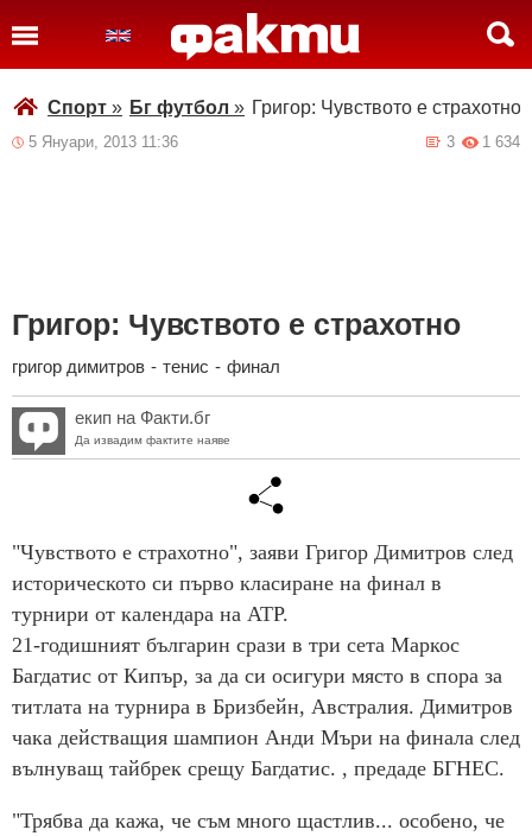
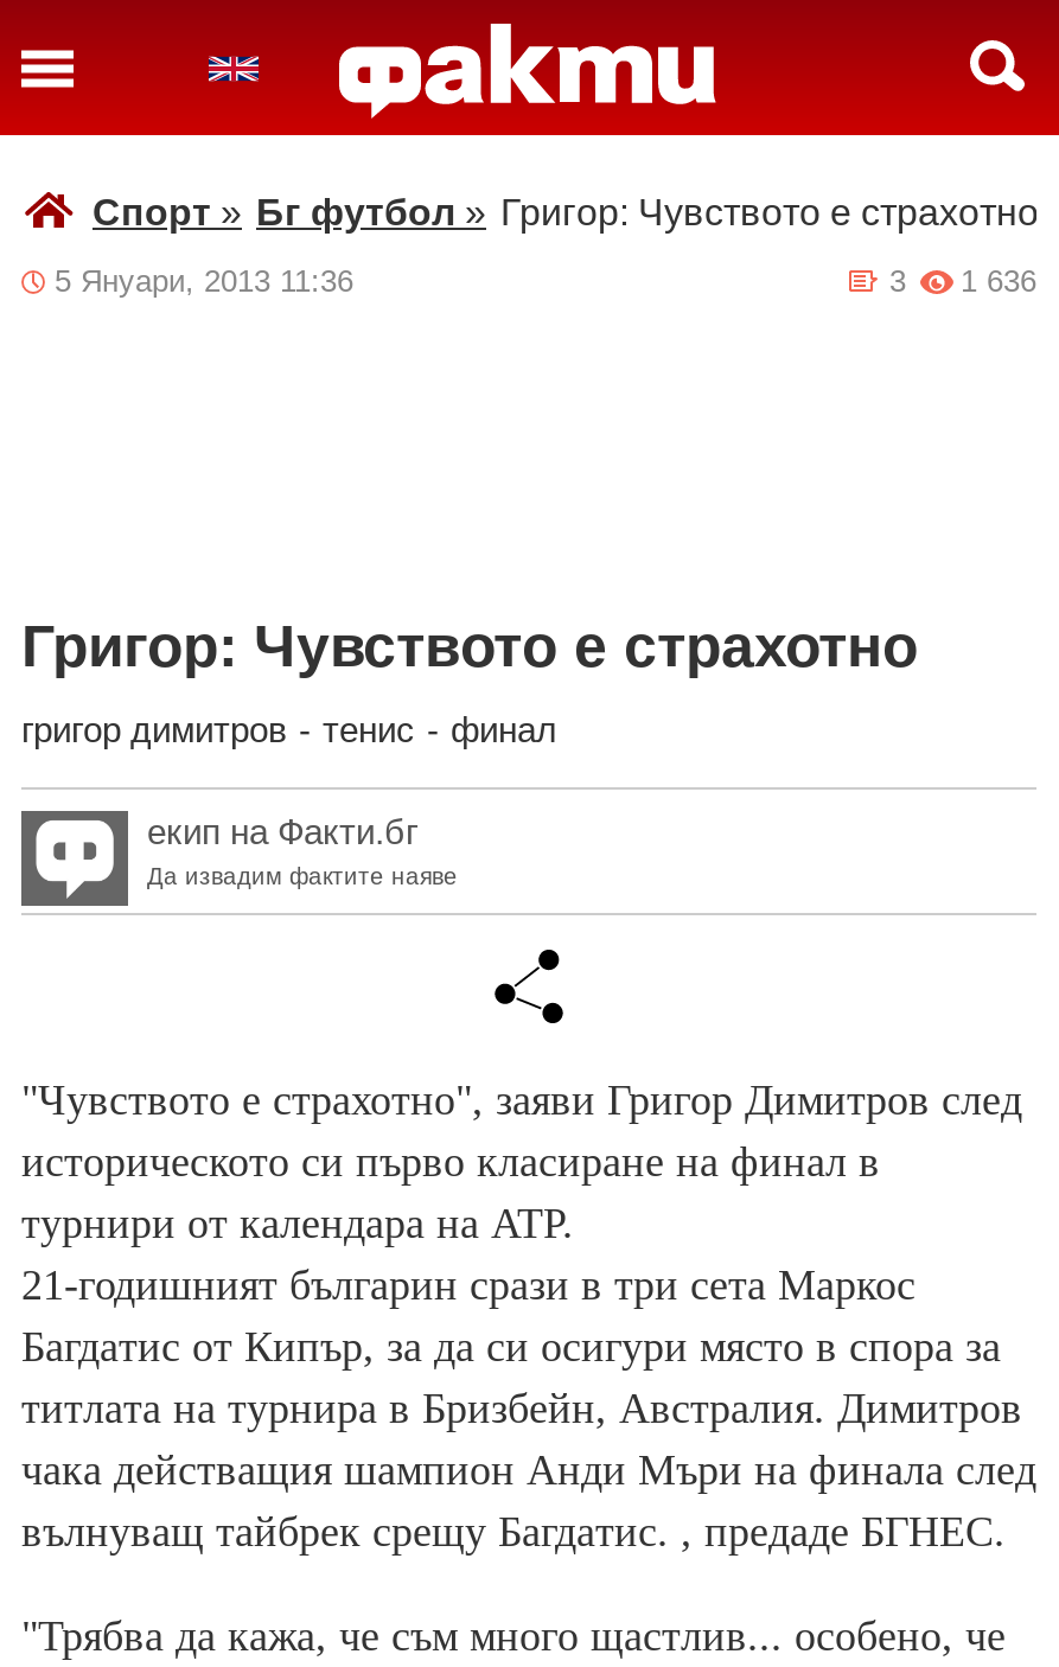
- 3 1 634
+ 3 1 636
